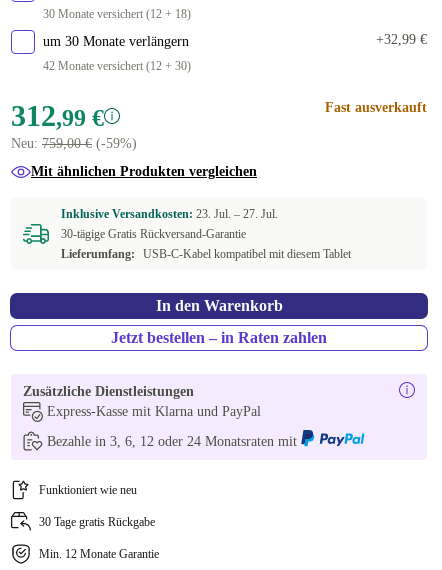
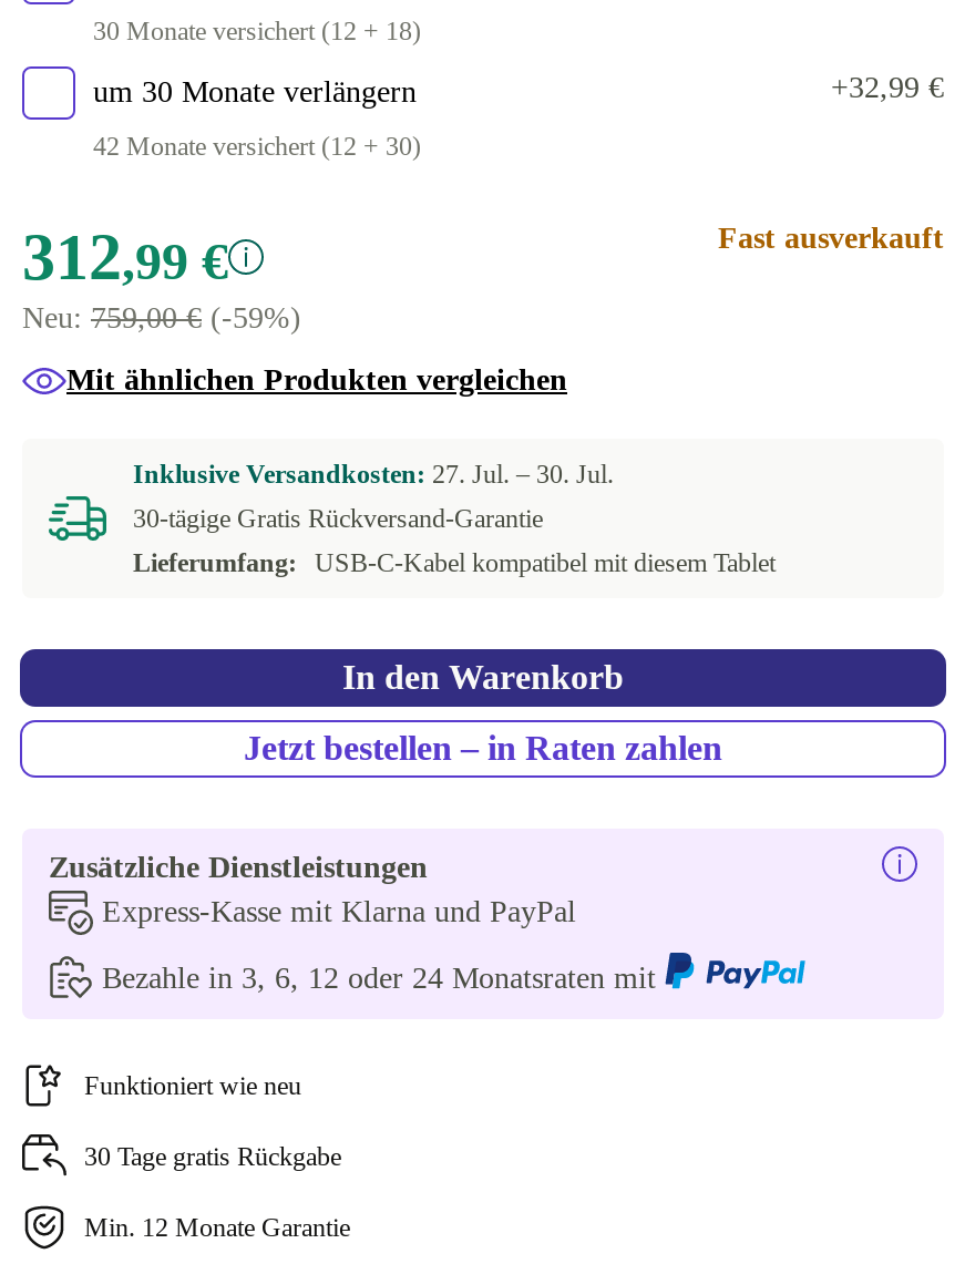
- Inklusive Versandkosten: 23. Jul. – 27. Jul.
+ Inklusive Versandkosten: 27. Jul. – 30. Jul.
